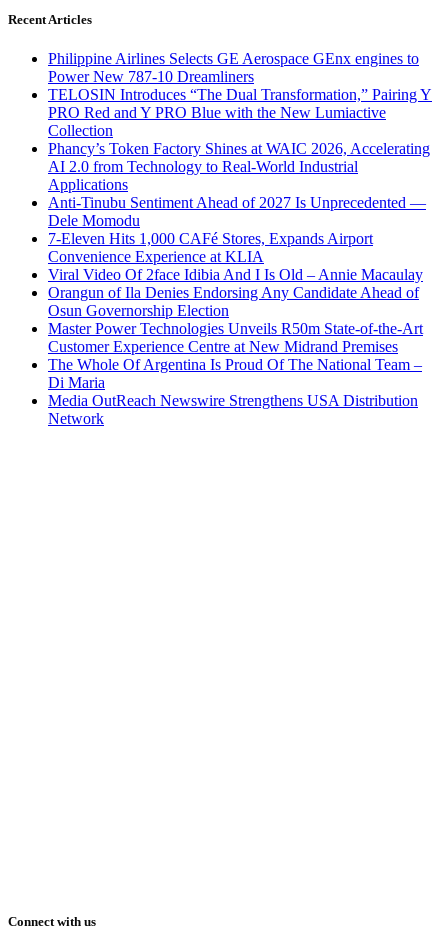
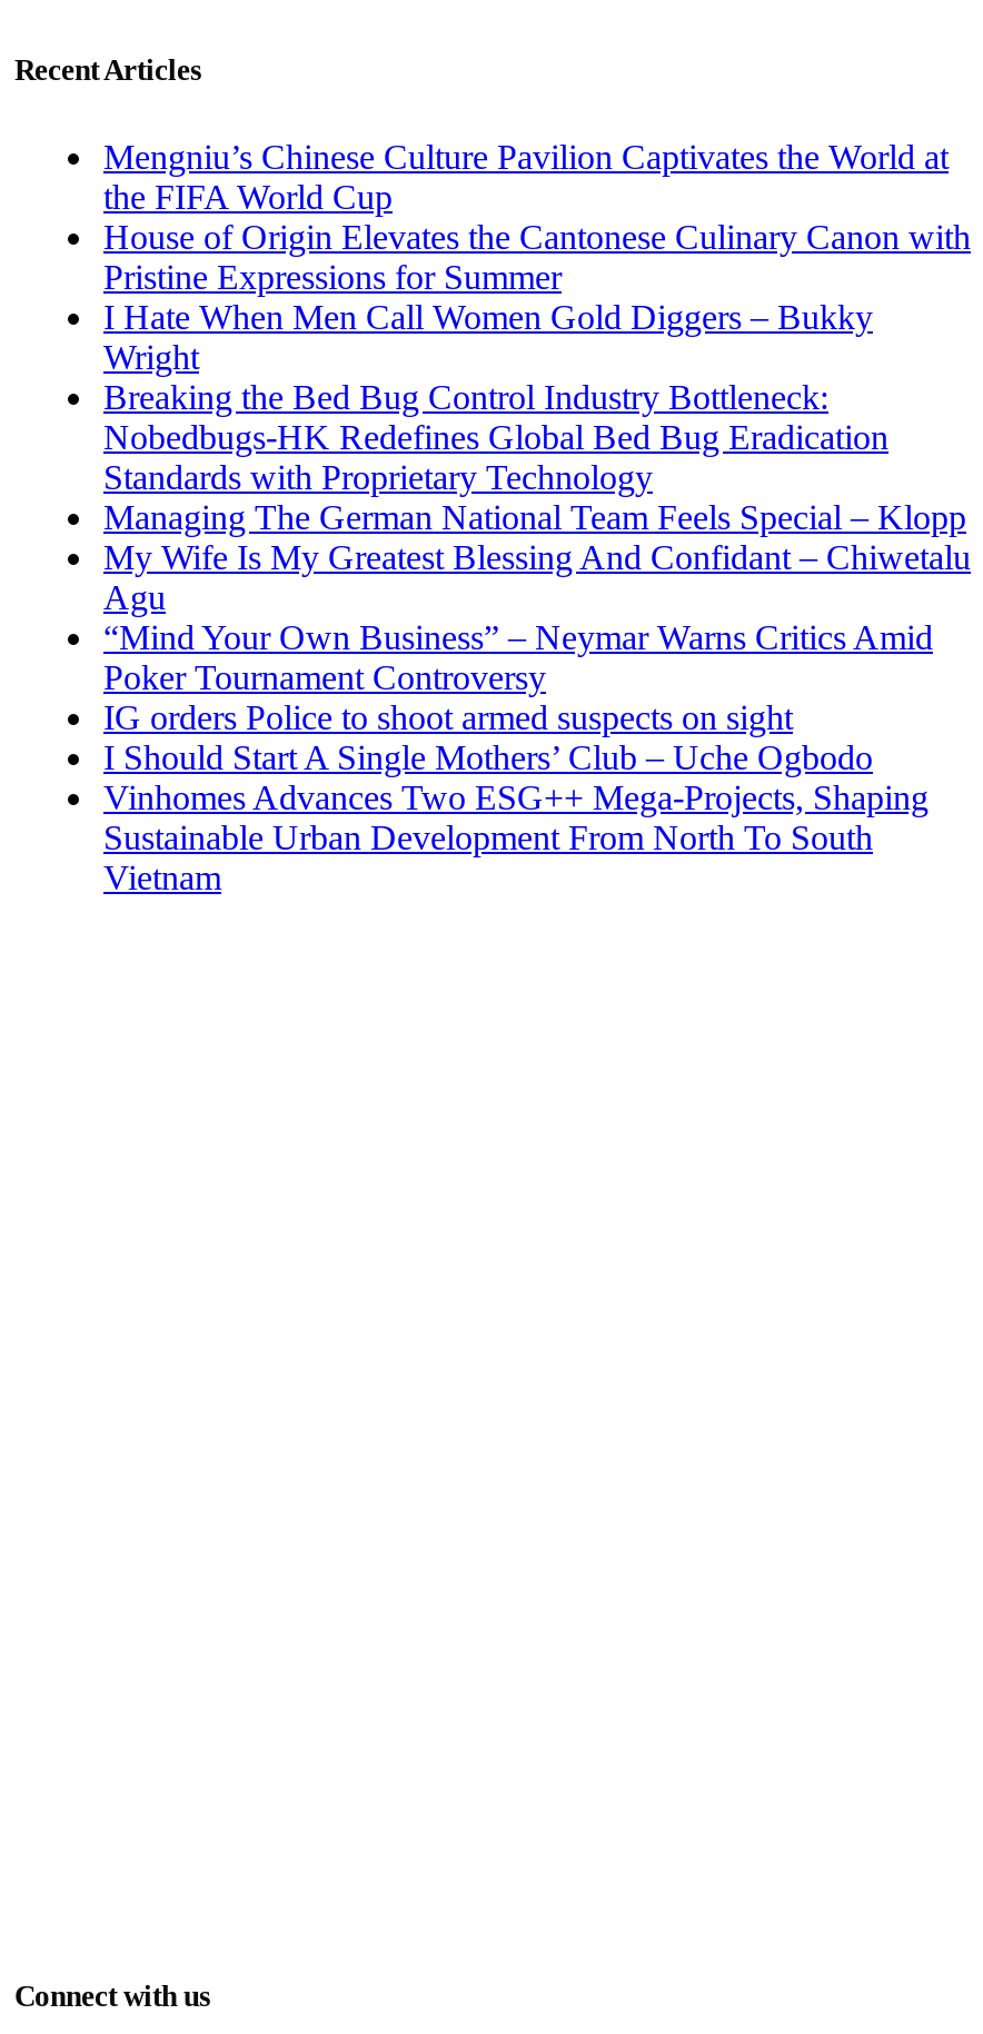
- Philippine Airlines Selects GE Aerospace GEnx engines to
- Power New 787-10 Dreamliners
- TELOSIN Introduces “The Dual Transformation,” Pairing Y
- PRO Red and Y PRO Blue with the New Lumiactive
- Collection
- Phancy’s Token Factory Shines at WAIC 2026, Accelerating
- AI 2.0 from Technology to Real-World Industrial
- Applications
- Anti-Tinubu Sentiment Ahead of 2027 Is Unprecedented —
- Dele Momodu
- 7-Eleven Hits 1,000 CAFé Stores, Expands Airport
- Convenience Experience at KLIA
- Viral Video Of 2face Idibia And I Is Old – Annie Macaulay
- Orangun of Ila Denies Endorsing Any Candidate Ahead of
- Osun Governorship Election
- Master Power Technologies Unveils R50m State-of-the-Art
- Customer Experience Centre at New Midrand Premises
- The Whole Of Argentina Is Proud Of The National Team –
- Di Maria
- Media OutReach Newswire Strengthens USA Distribution
- Network
+ Mengniu’s Chinese Culture Pavilion Captivates the World at
+ the FIFA World Cup
+ House of Origin Elevates the Cantonese Culinary Canon with
+ Pristine Expressions for Summer
+ I Hate When Men Call Women Gold Diggers – Bukky
+ Wright
+ Breaking the Bed Bug Control Industry Bottleneck:
+ Nobedbugs-HK Redefines Global Bed Bug Eradication
+ Standards with Proprietary Technology
+ Managing The German National Team Feels Special – Klopp
+ My Wife Is My Greatest Blessing And Confidant – Chiwetalu
+ Agu
+ “Mind Your Own Business” – Neymar Warns Critics Amid
+ Poker Tournament Controversy
+ IG orders Police to shoot armed suspects on sight
+ I Should Start A Single Mothers’ Club – Uche Ogbodo
+ Vinhomes Advances Two ESG++ Mega-Projects, Shaping
+ Sustainable Urban Development From North To South
+ Vietnam
